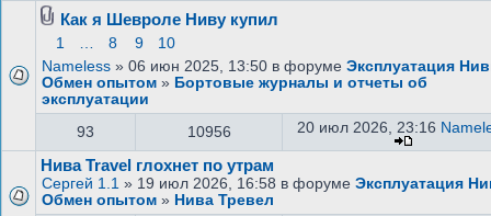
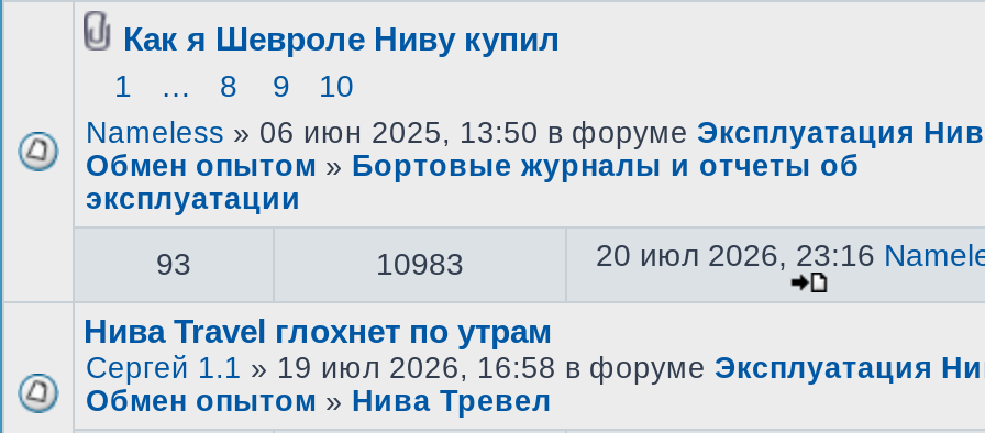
- 10956
+ 10983
